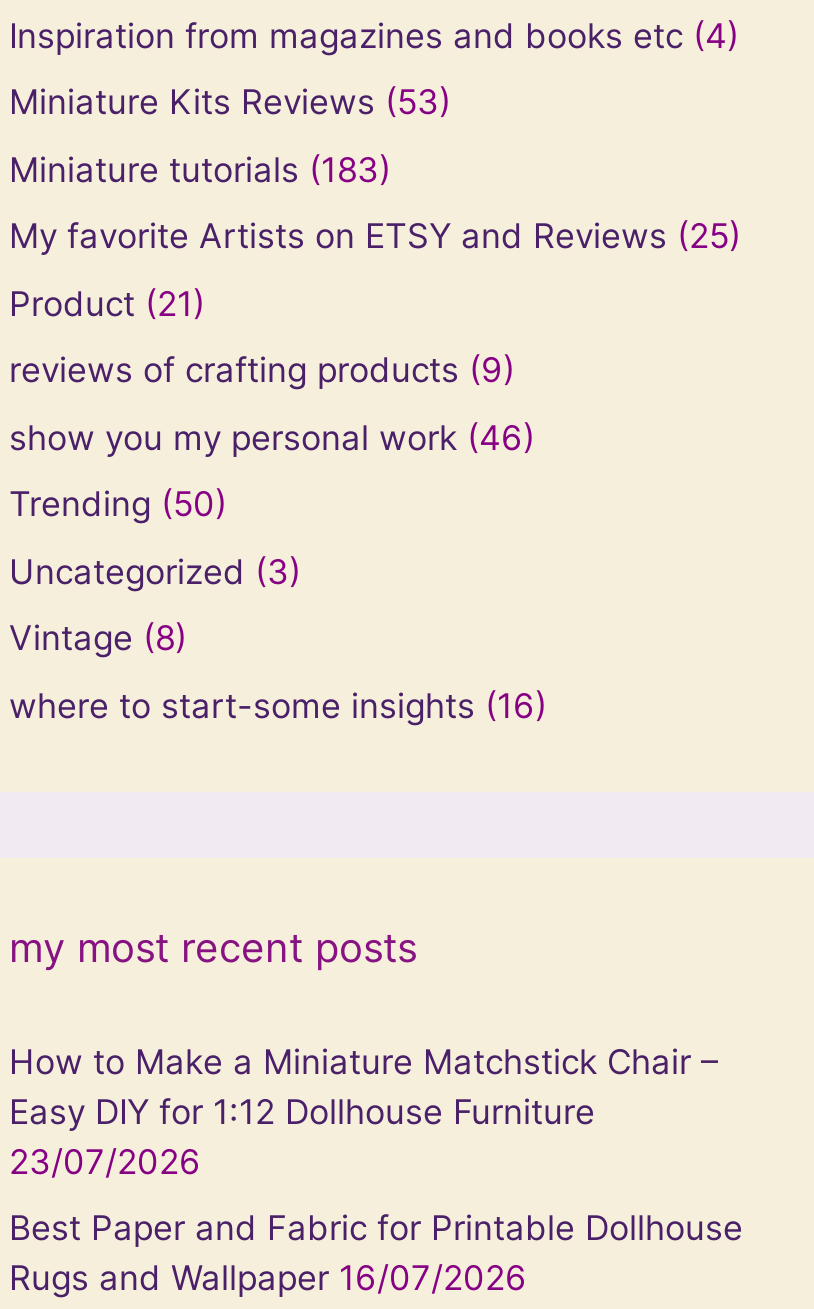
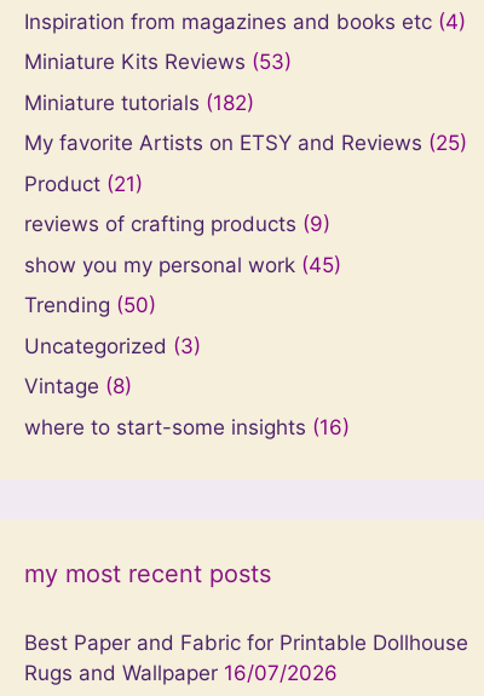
- Miniature tutorials (183)
+ Miniature tutorials (182)

- show you my personal work (46)
+ show you my personal work (45)

- How to Make a Miniature Matchstick Chair –
- Easy DIY for 1:12 Dollhouse Furniture
- 23/07/2026
